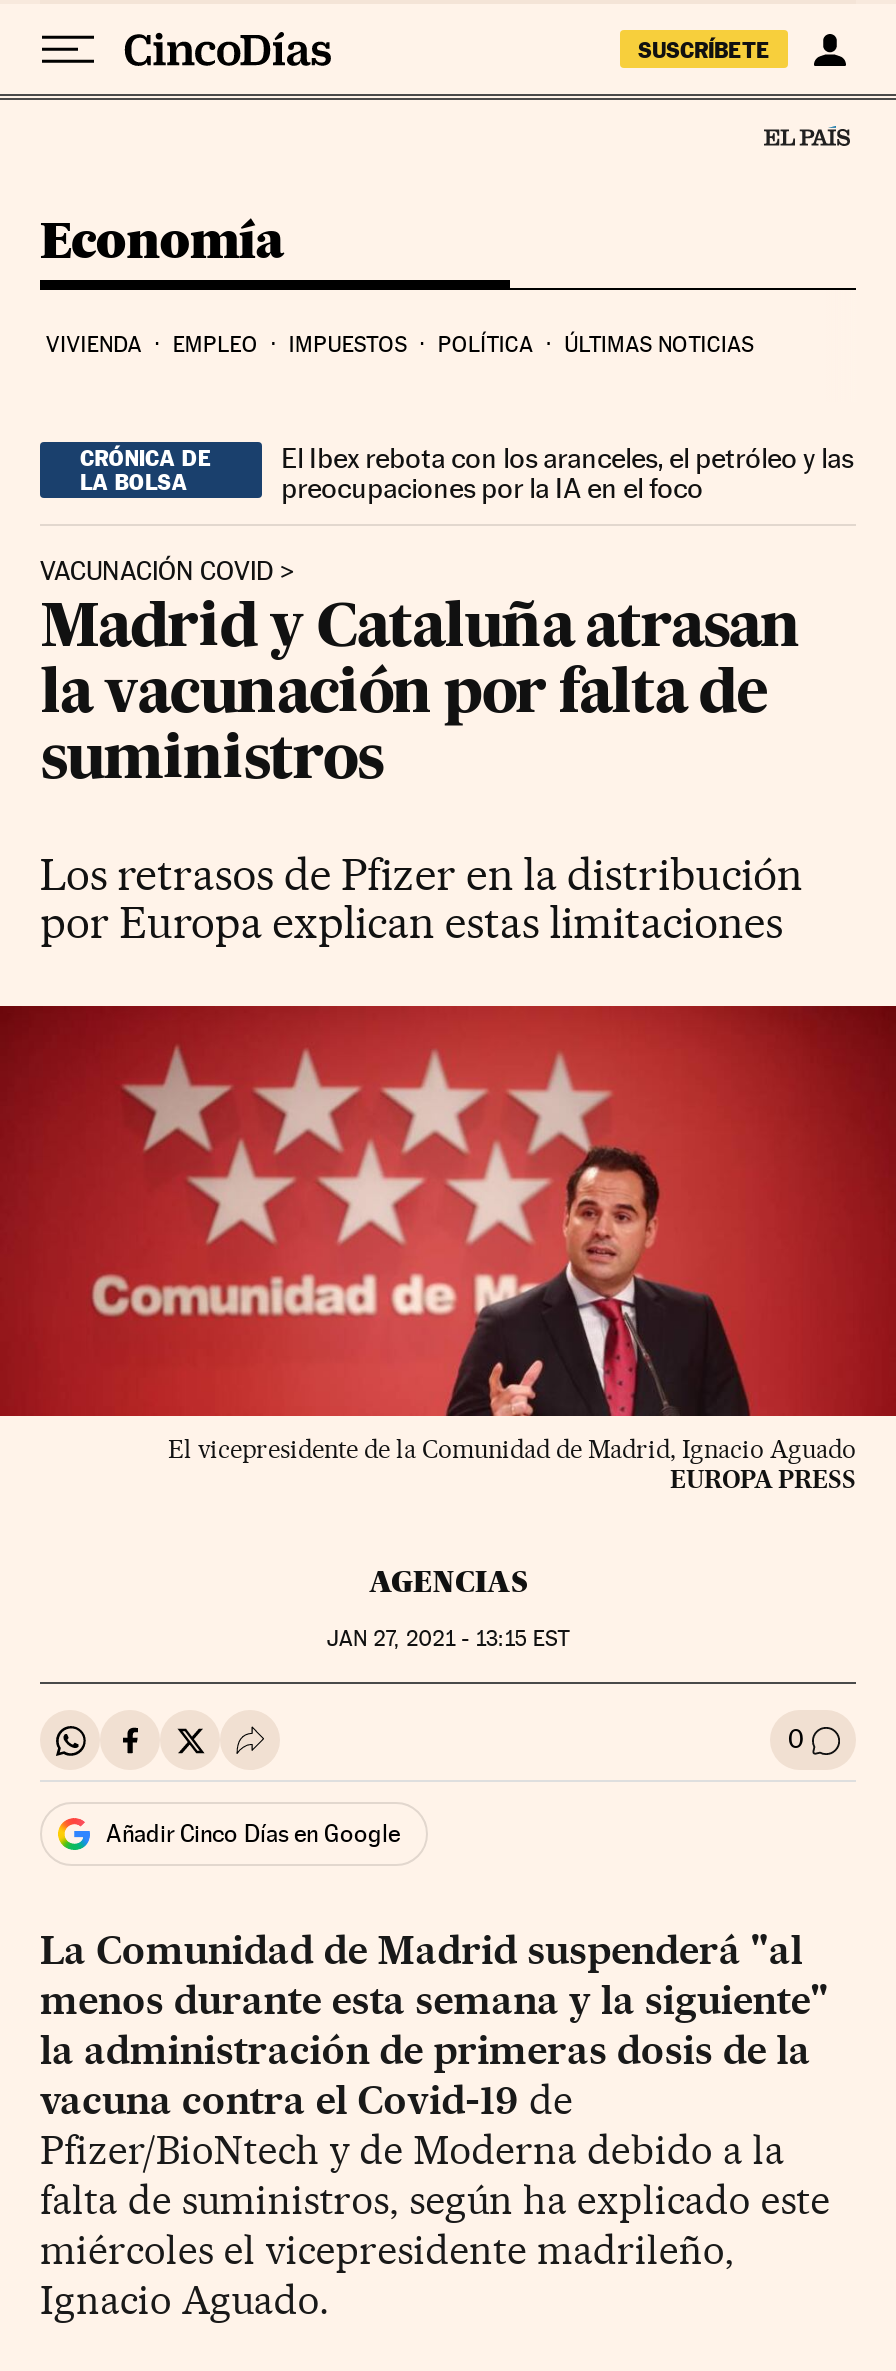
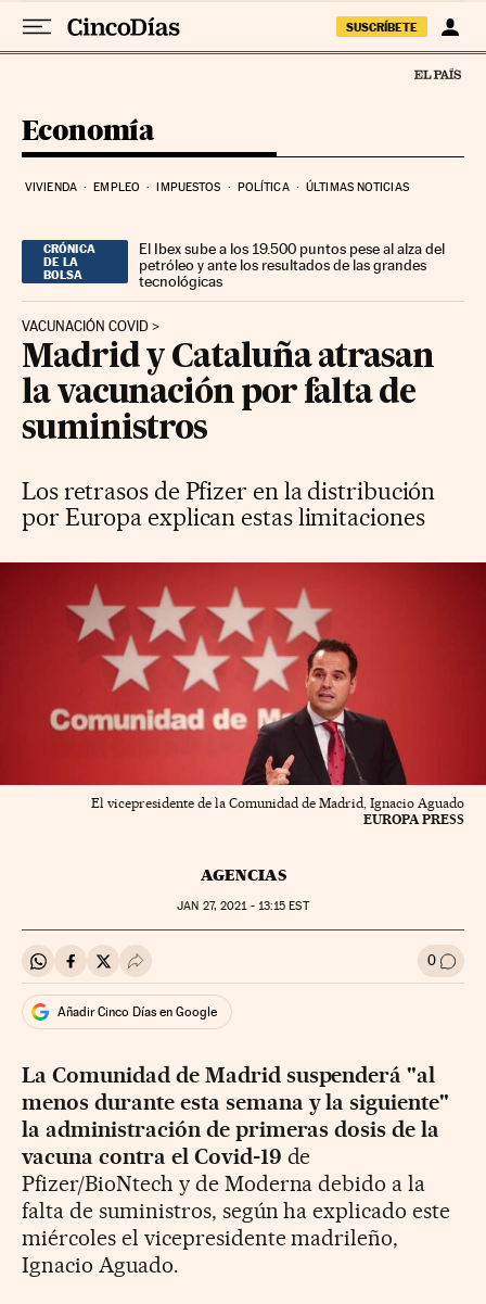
- El Ibex rebota con los aranceles, el petróleo y las
- preocupaciones por la IA en el foco
+ El Ibex sube a los 19.500 puntos pese al alza del
+ petróleo y ante los resultados de las grandes
+ tecnológicas
